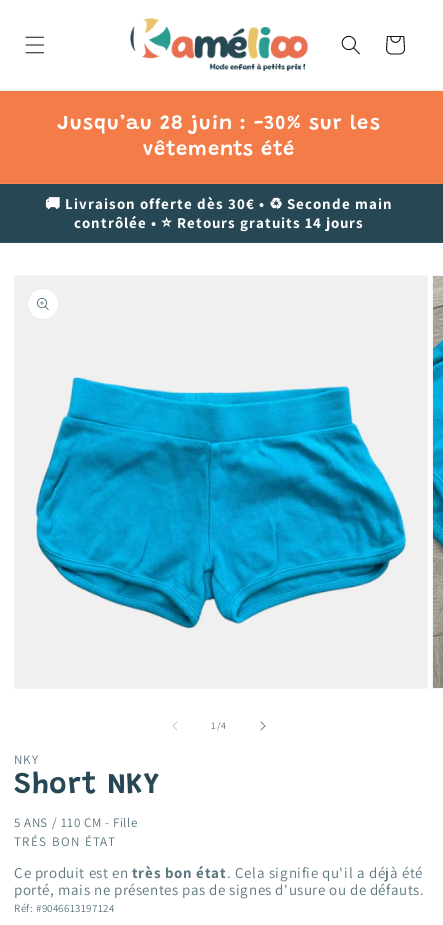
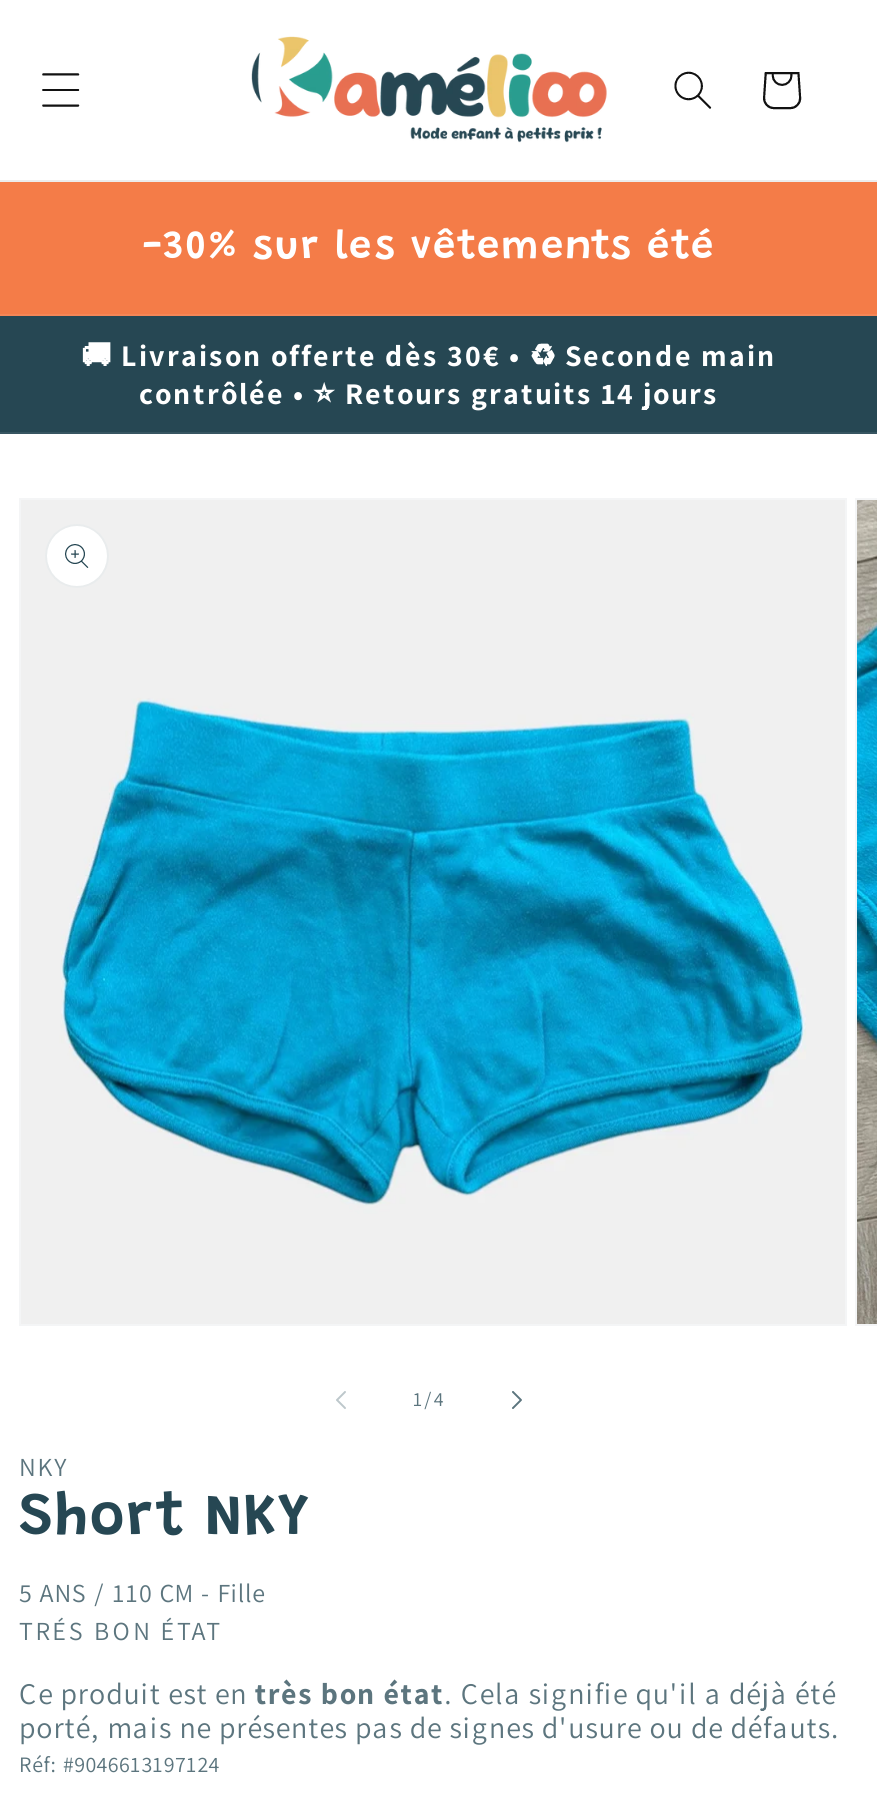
- Jusqu’au 28 juin : -30% sur les
- vêtements été
+ -30% sur les vêtements été
